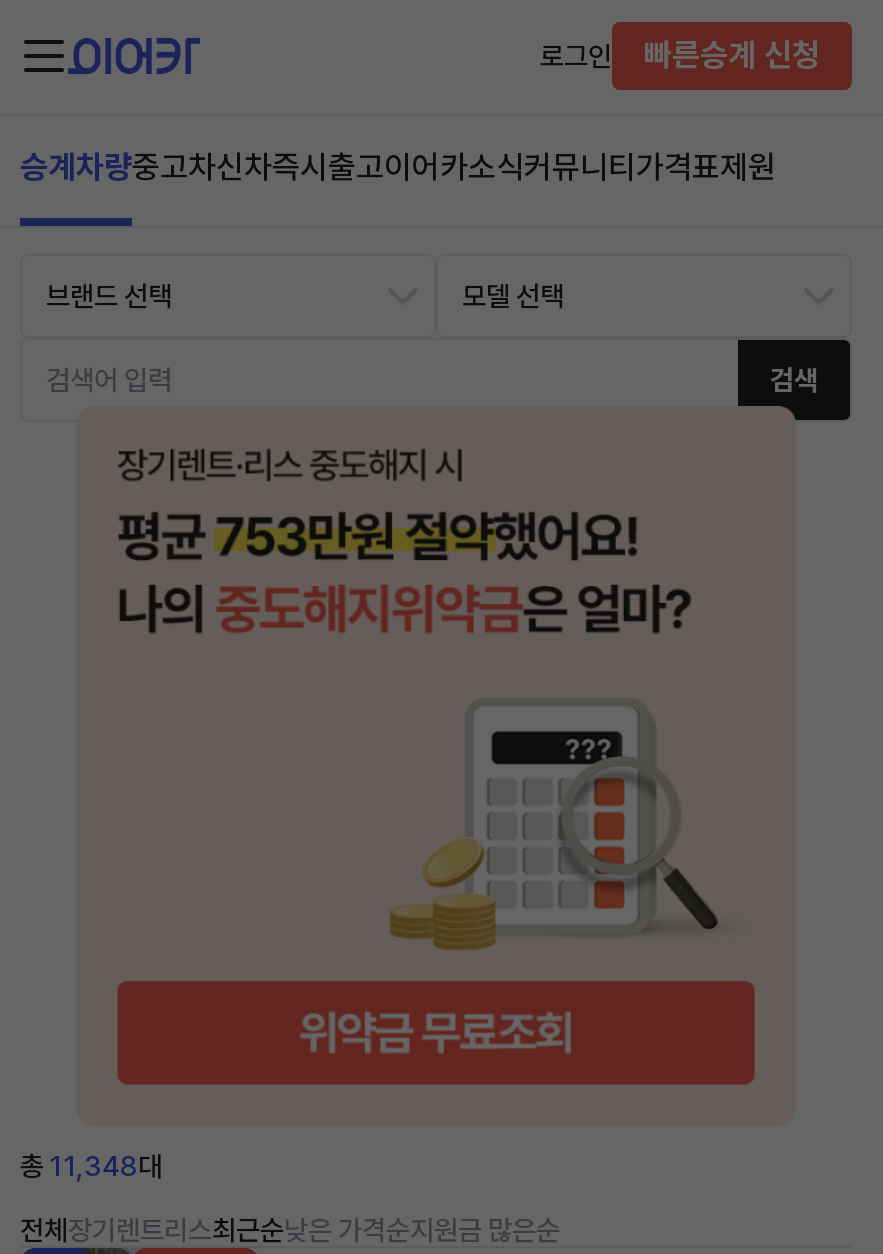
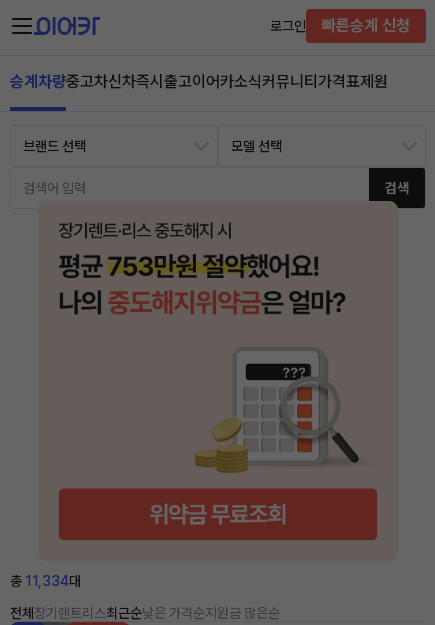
- 총 11,348대
+ 총 11,334대
